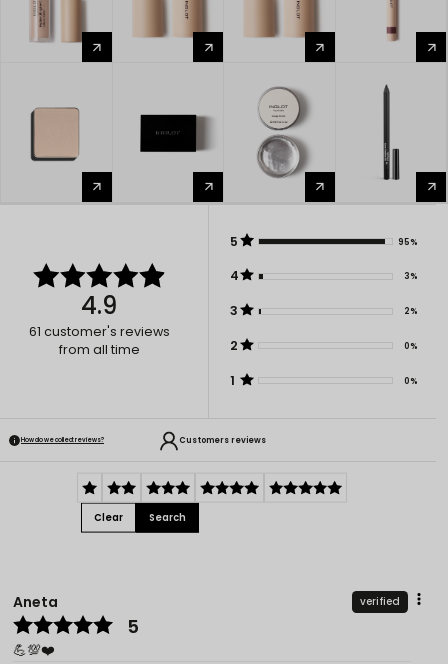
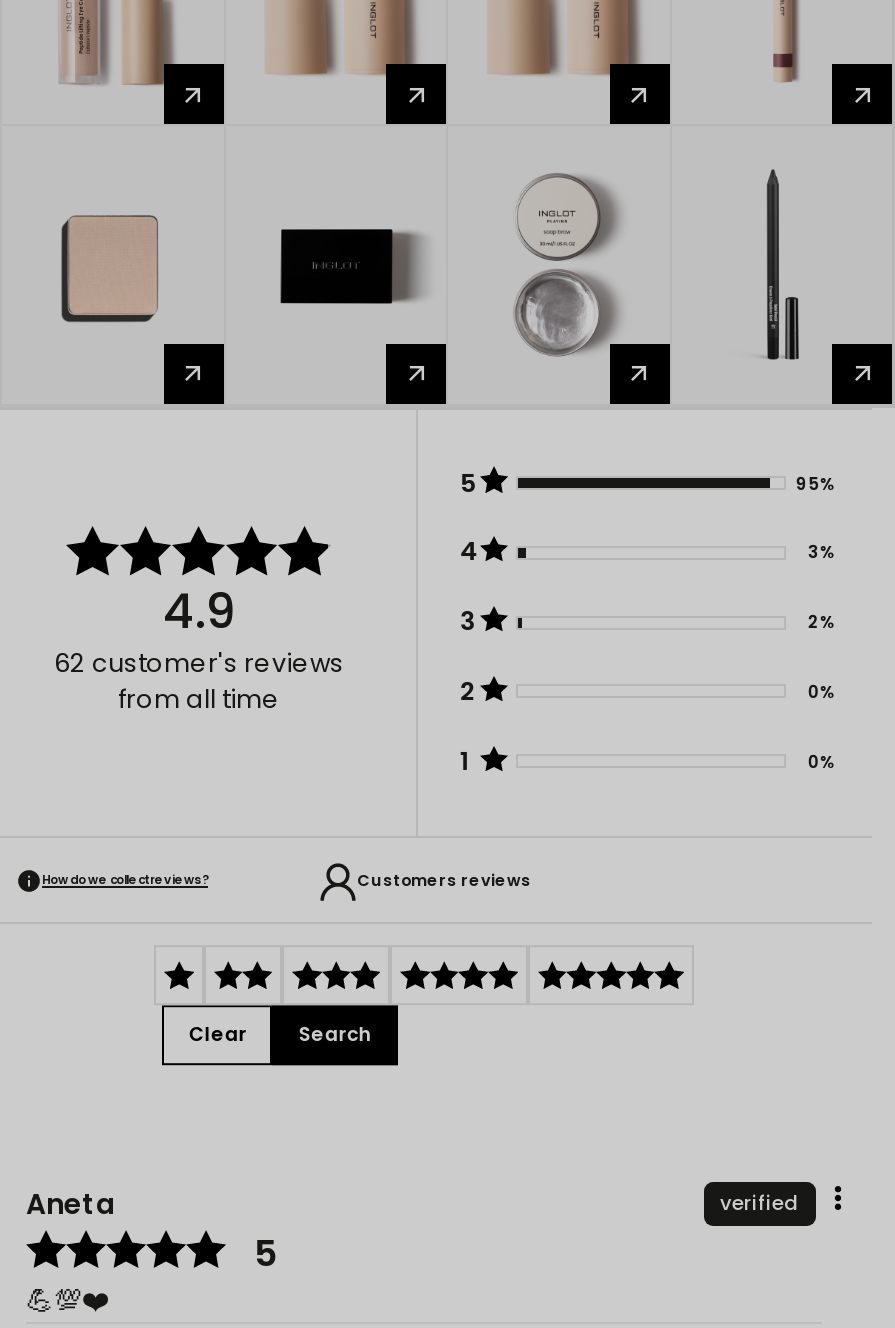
- 61 customer's reviews
+ 62 customer's reviews
